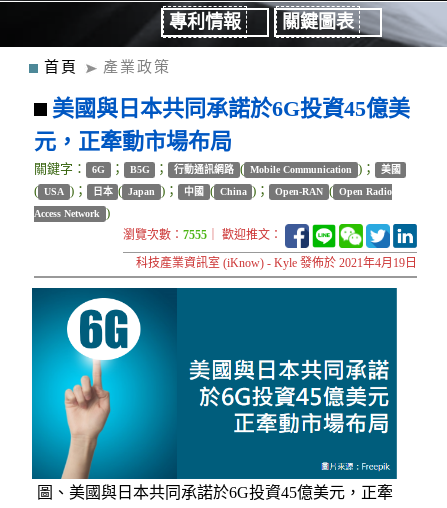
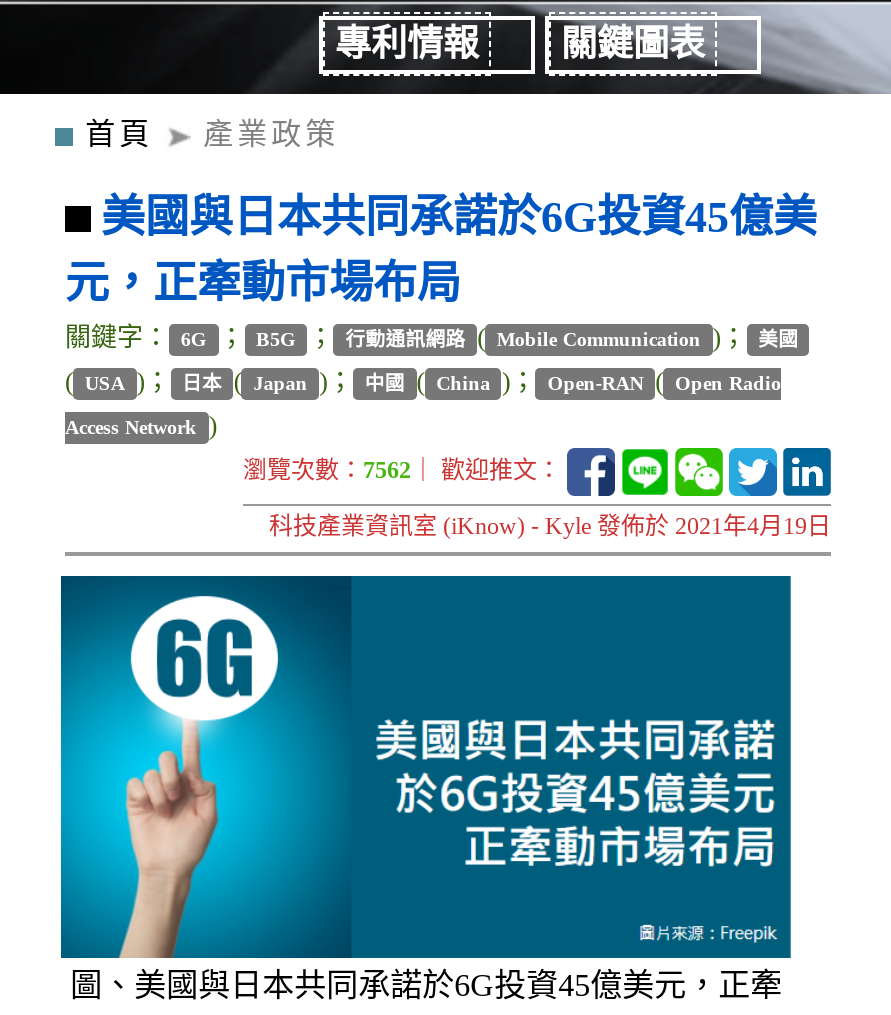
- 瀏覽次數：7555｜ 歡迎推文：
+ 瀏覽次數：7562｜ 歡迎推文：
